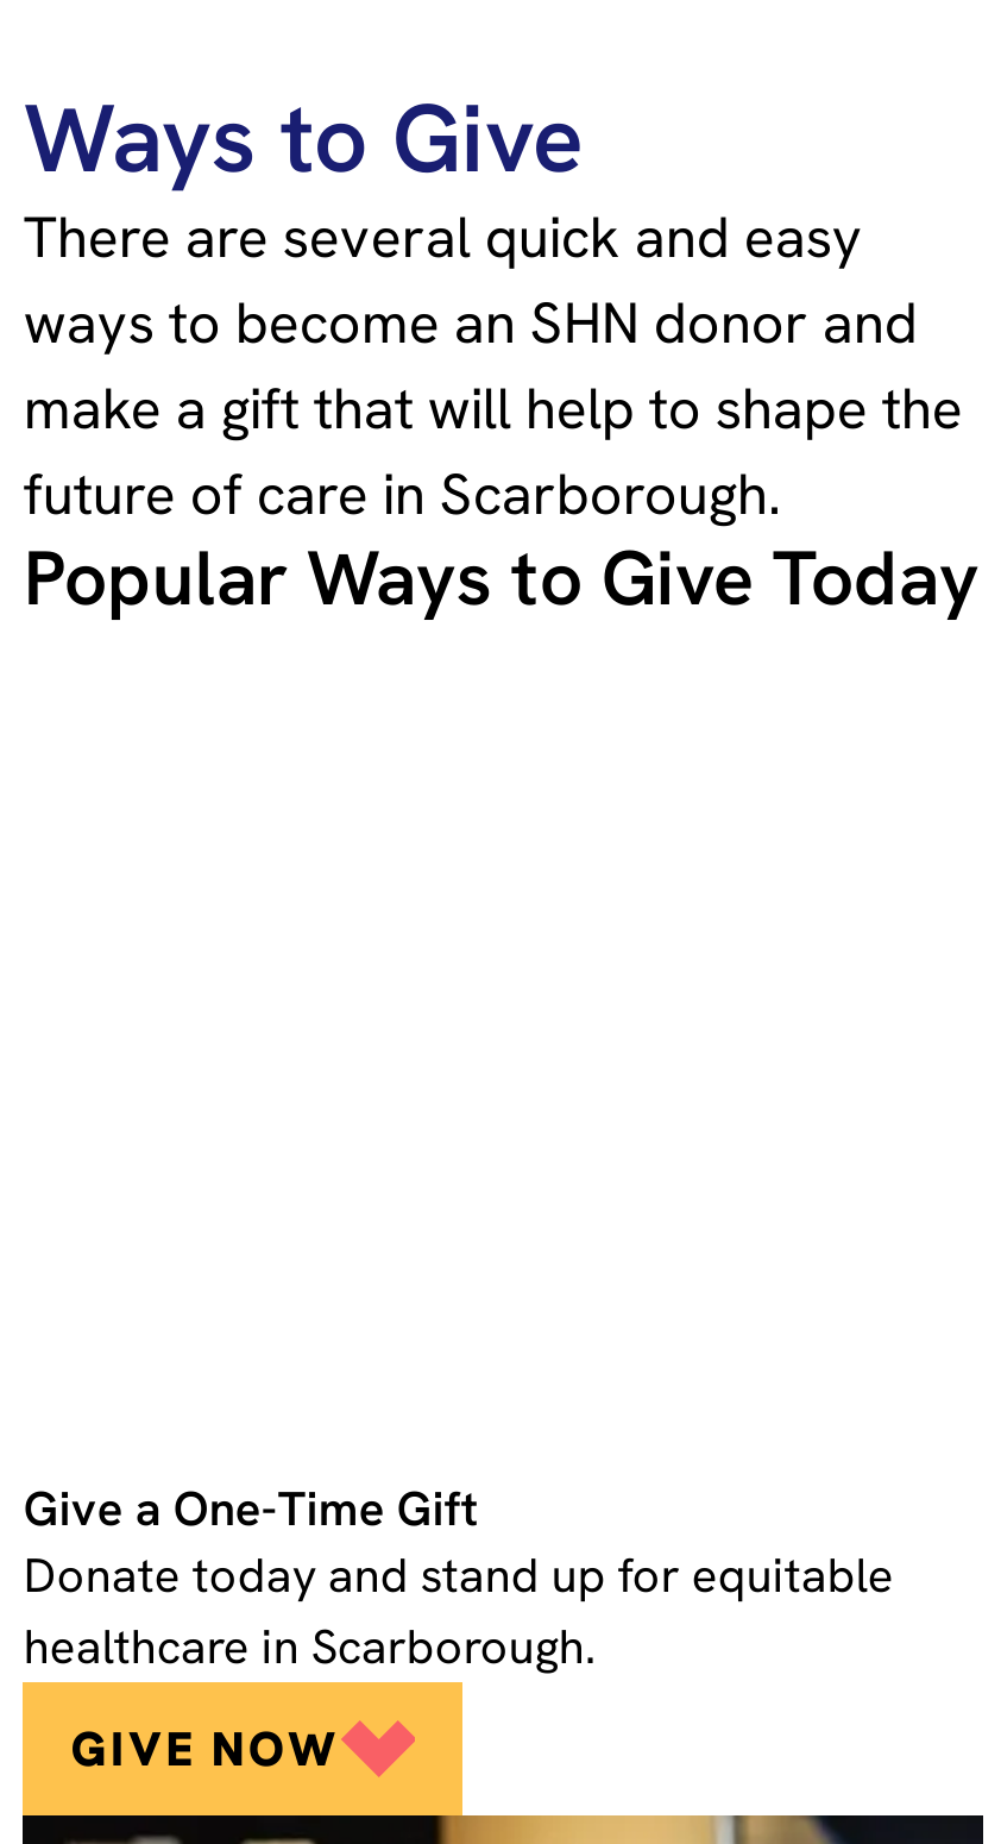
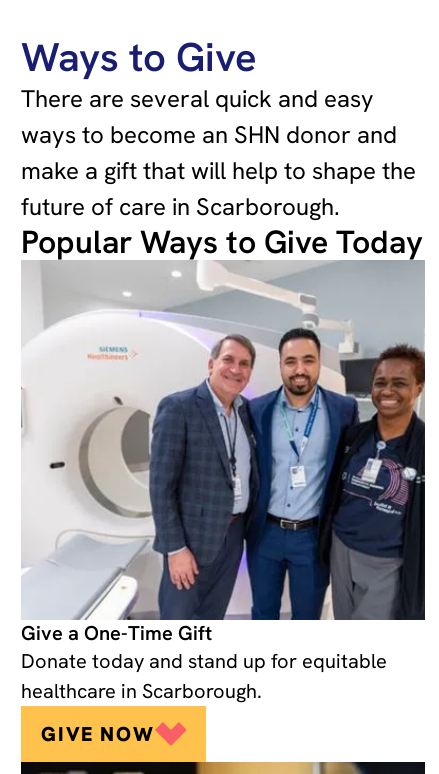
+ [image]
